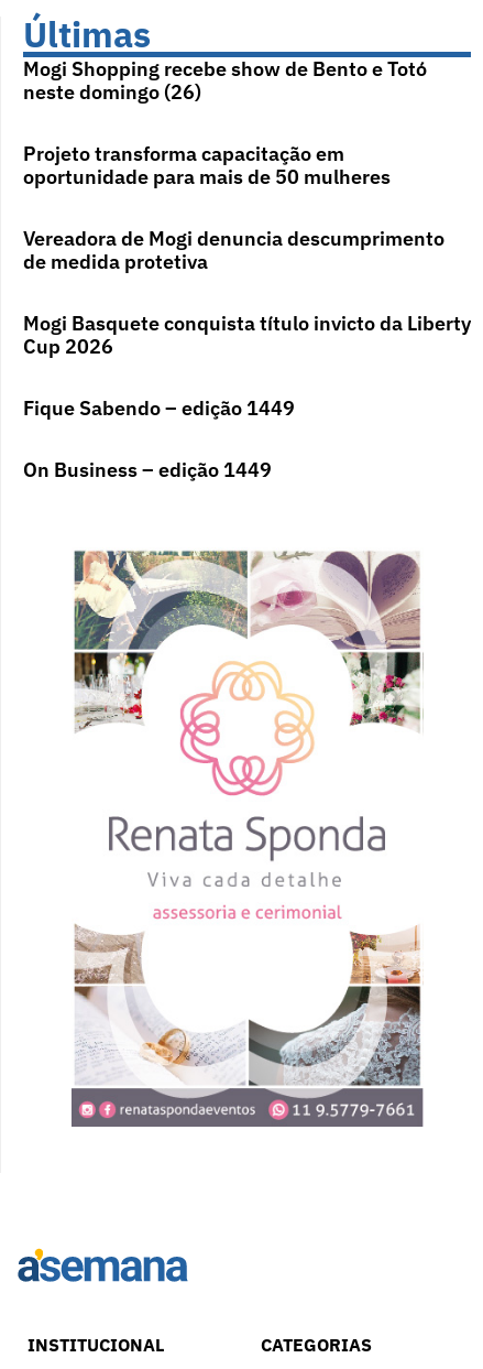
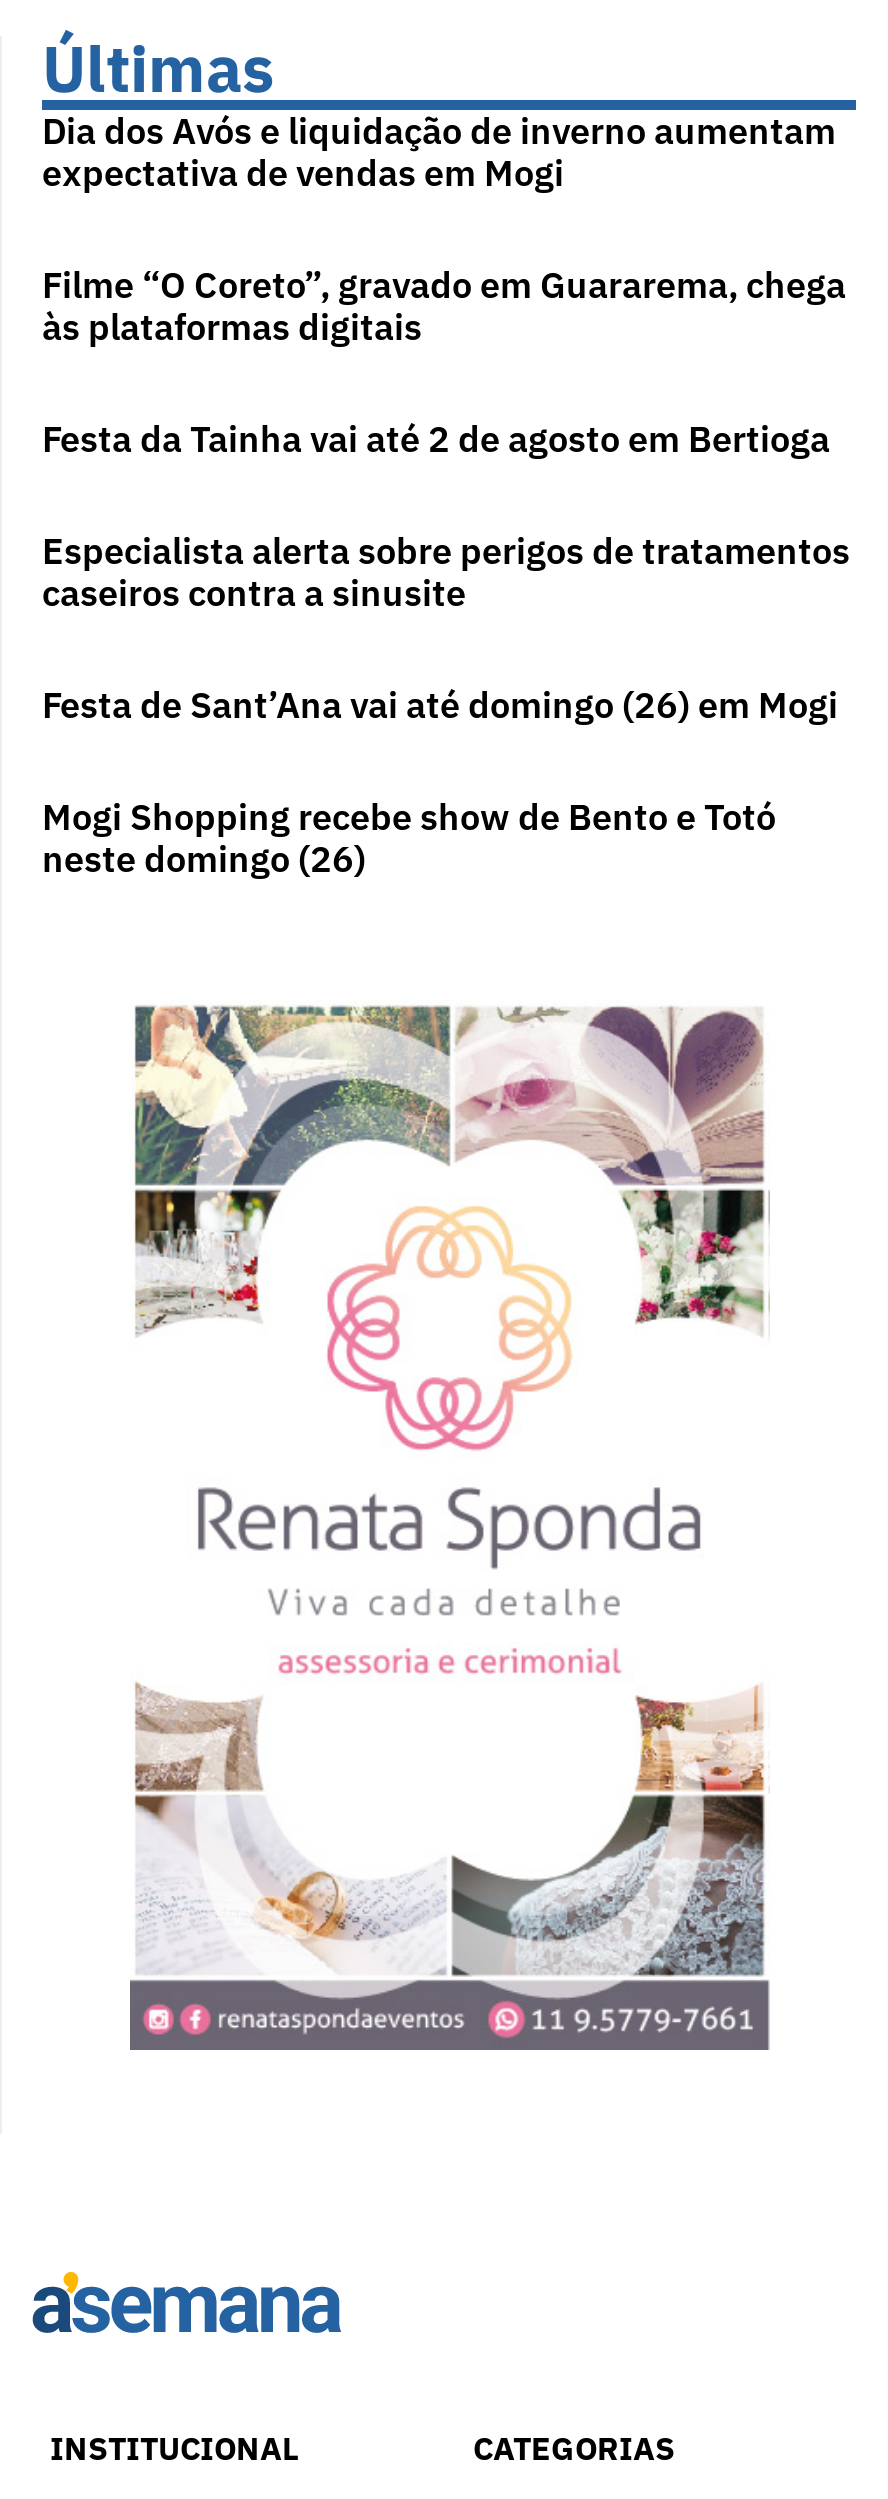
+ Dia dos Avós e liquidação de inverno aumentam
+ expectativa de vendas em Mogi
+ Filme “O Coreto”, gravado em Guararema, chega
+ às plataformas digitais
+ Festa da Tainha vai até 2 de agosto em Bertioga
+ Especialista alerta sobre perigos de tratamentos
+ caseiros contra a sinusite
+ Festa de Sant’Ana vai até domingo (26) em Mogi

moved down: Mogi Shopping recebe show de Bento e Totó | neste domingo (26)

- Projeto transforma capacitação em
- oportunidade para mais de 50 mulheres
- Vereadora de Mogi denuncia descumprimento
- de medida protetiva
- Mogi Basquete conquista título invicto da Liberty
- Cup 2026
- Fique Sabendo – edição 1449
- On Business – edição 1449
